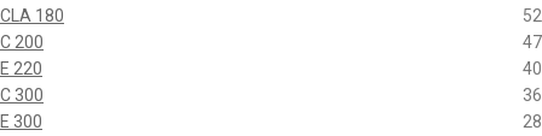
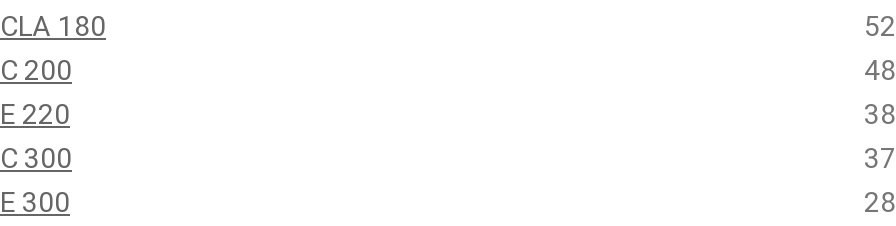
- 47
+ 48

- 40
+ 38

- 36
+ 37
